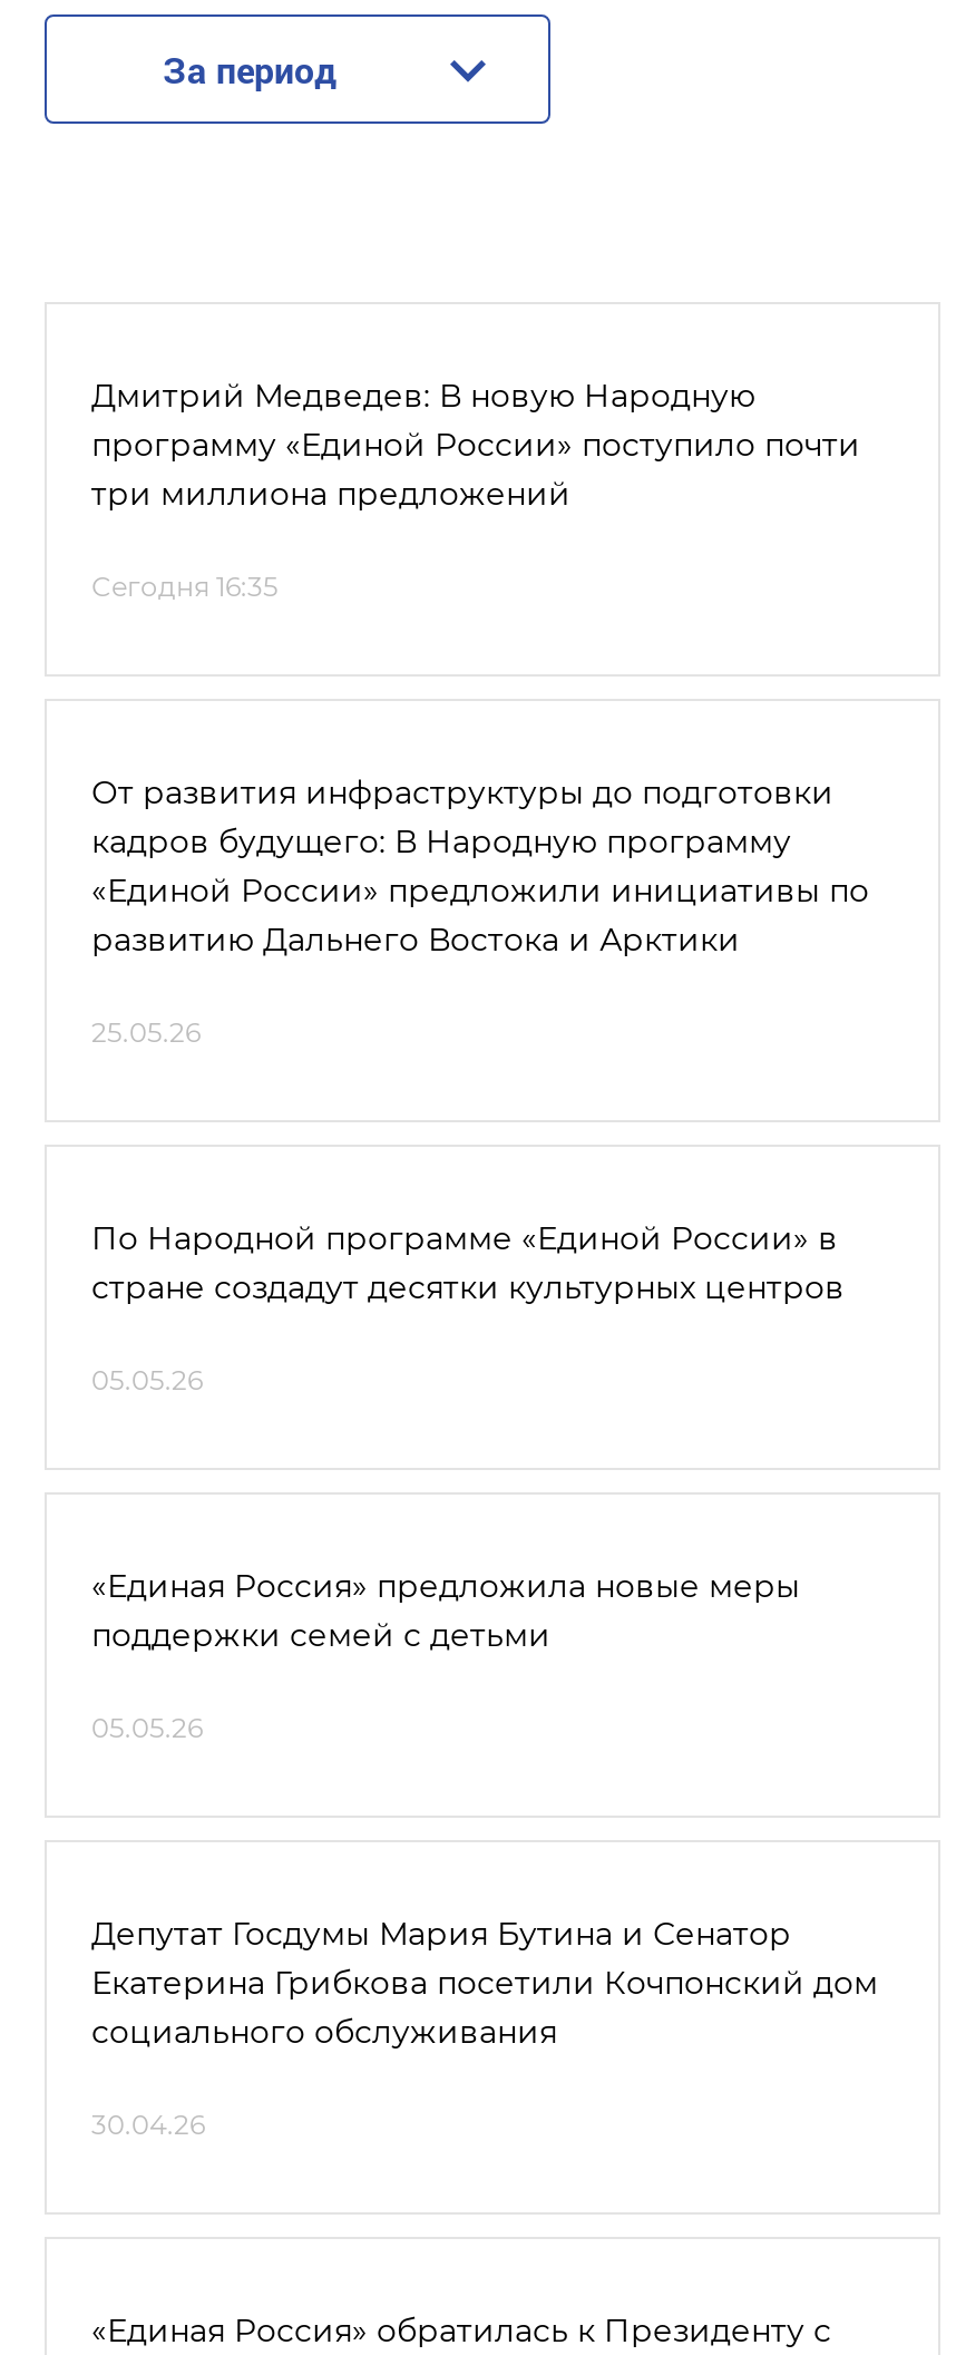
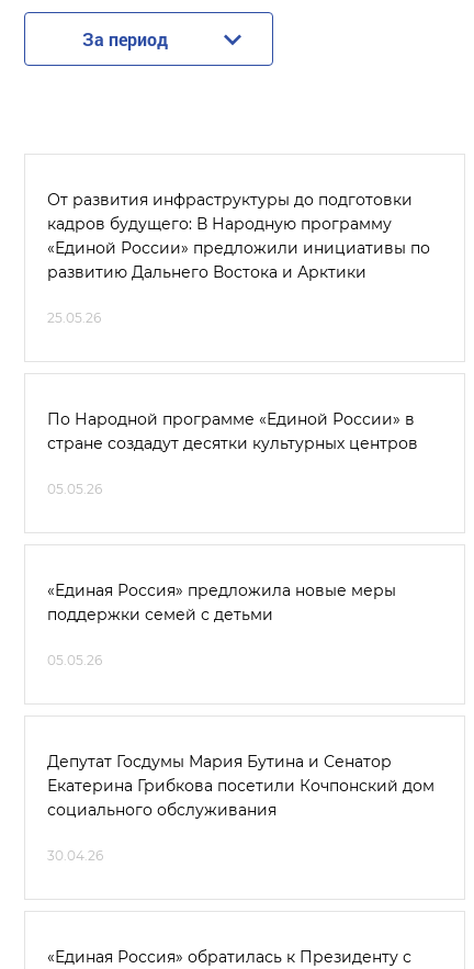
- Дмитрий Медведев: В новую Народную
- программу «Единой России» поступило почти
- три миллиона предложений
- Сегодня 16:35
